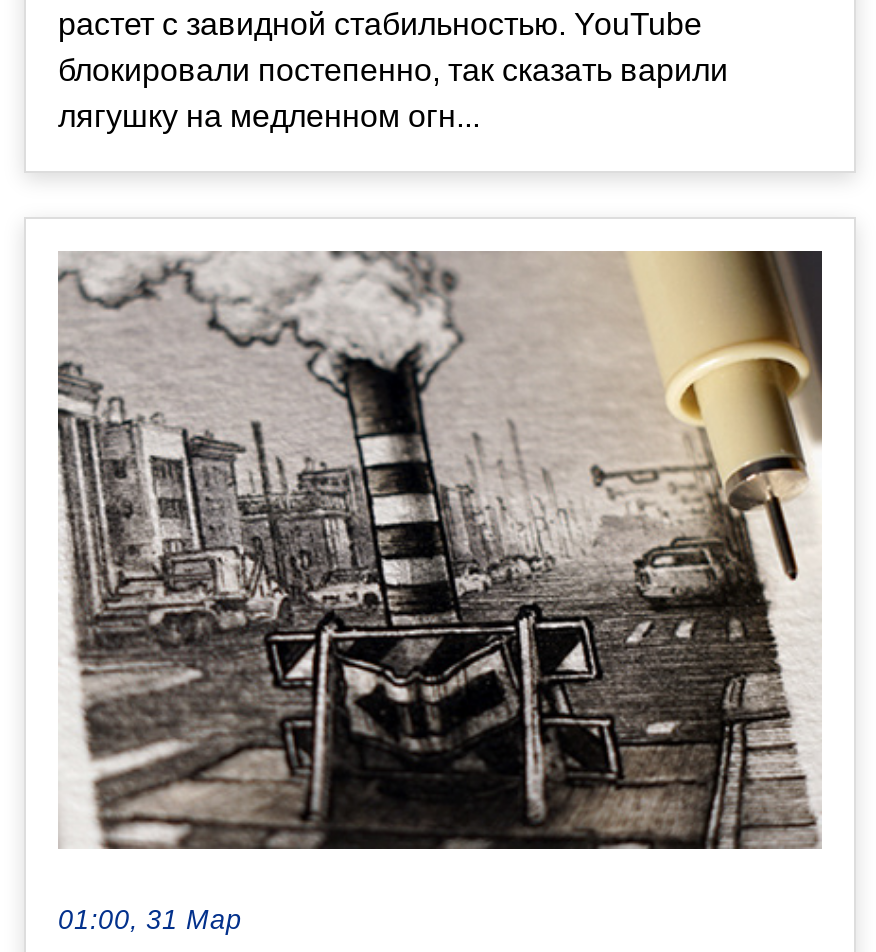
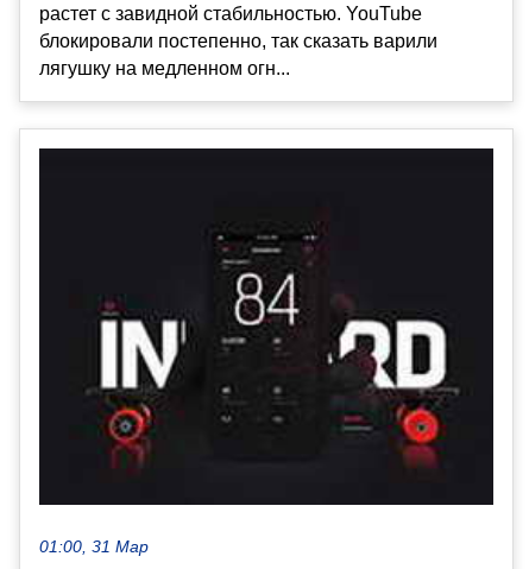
- [image]
+ [image]
